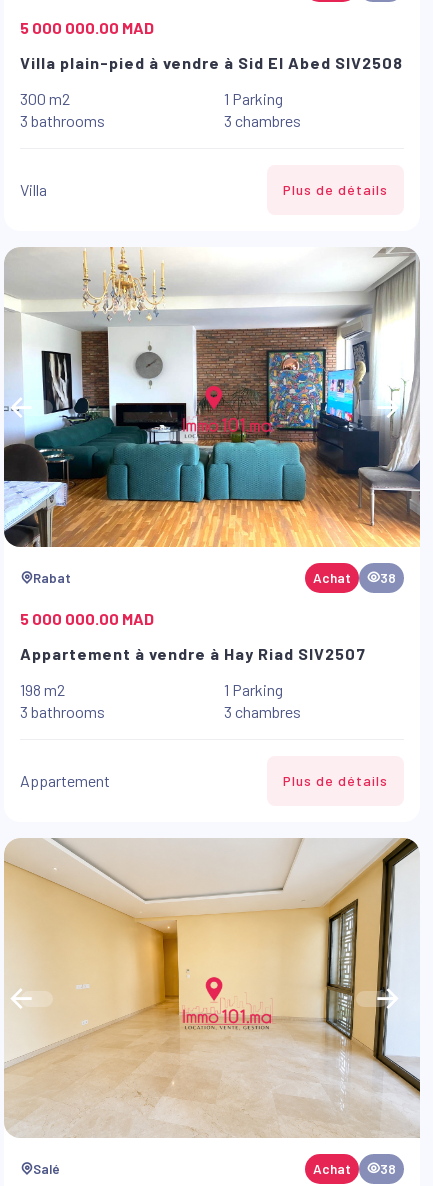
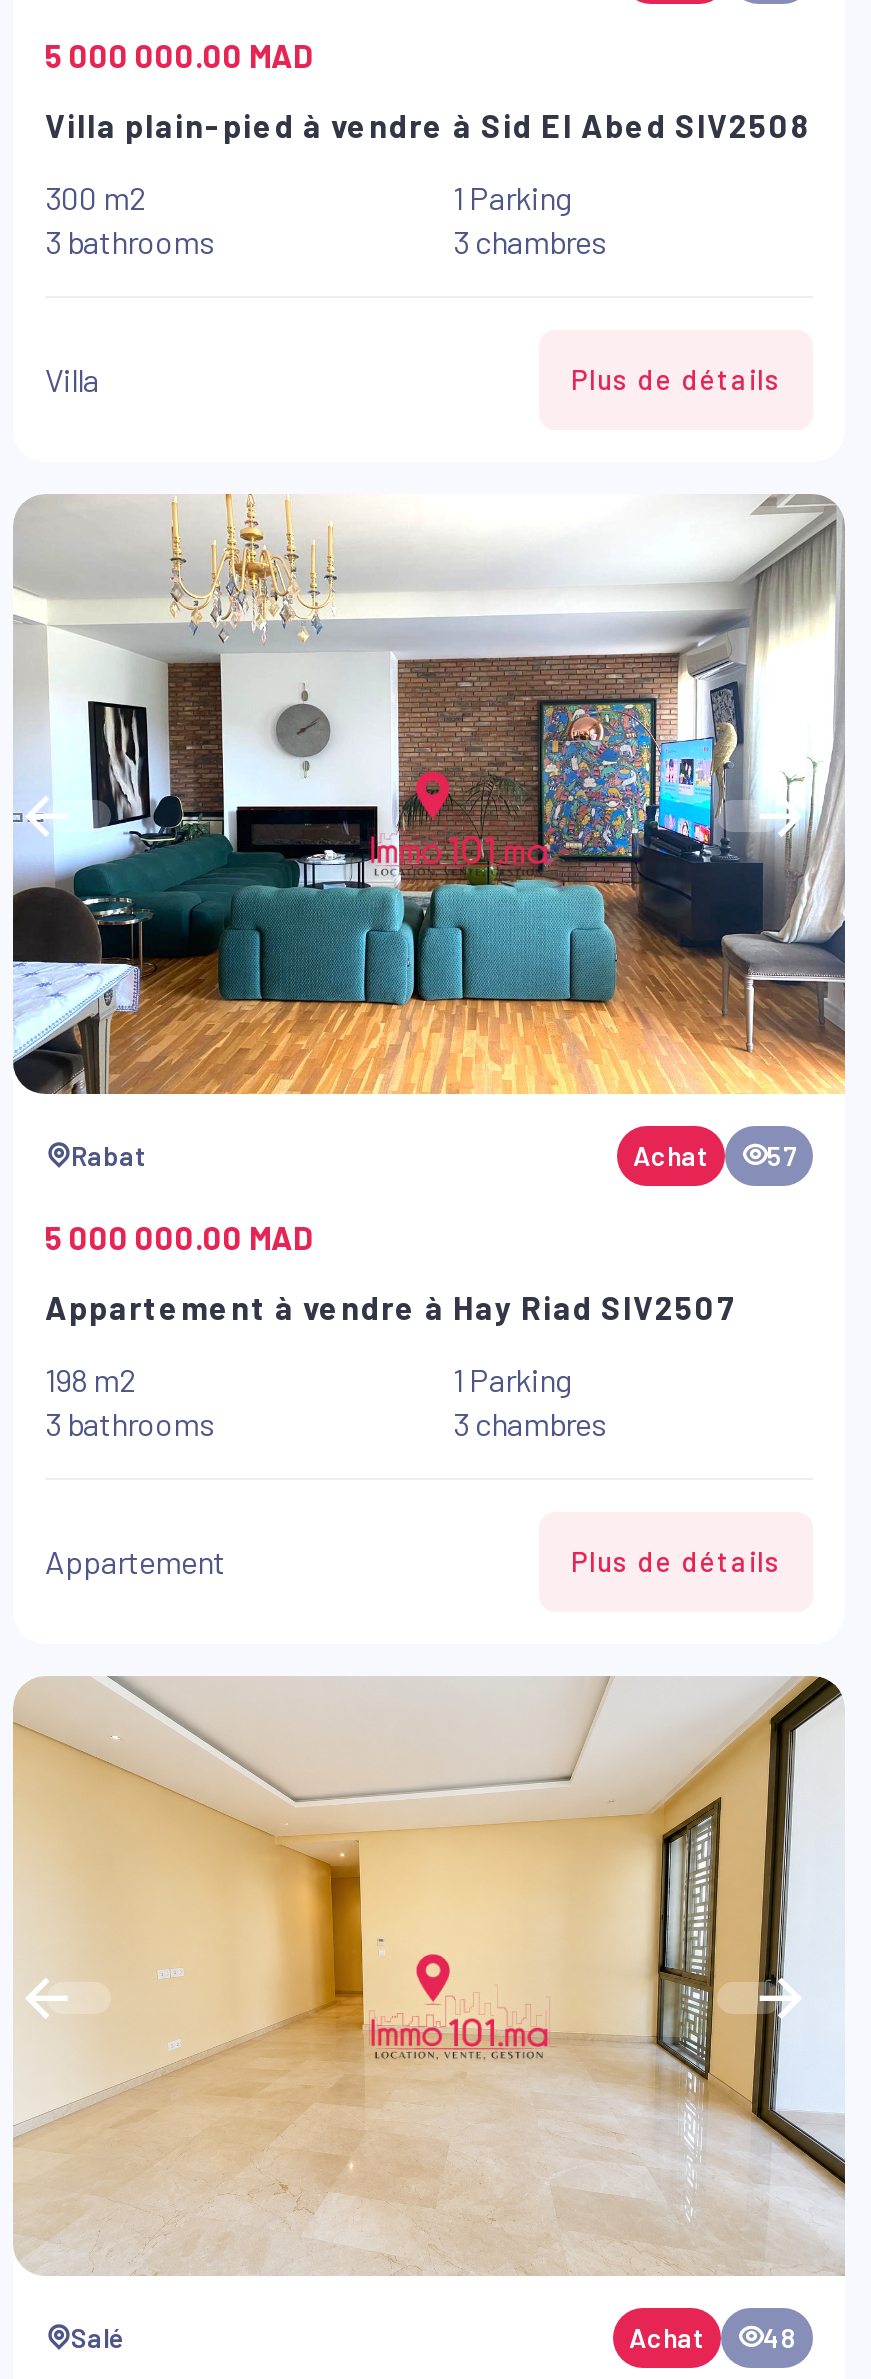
- Achat 38
+ Achat 57

- Achat 38
+ Achat 48
